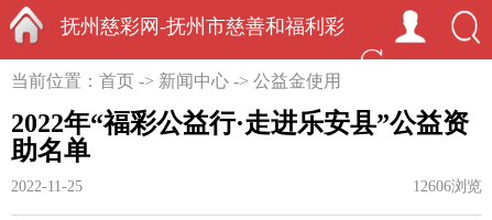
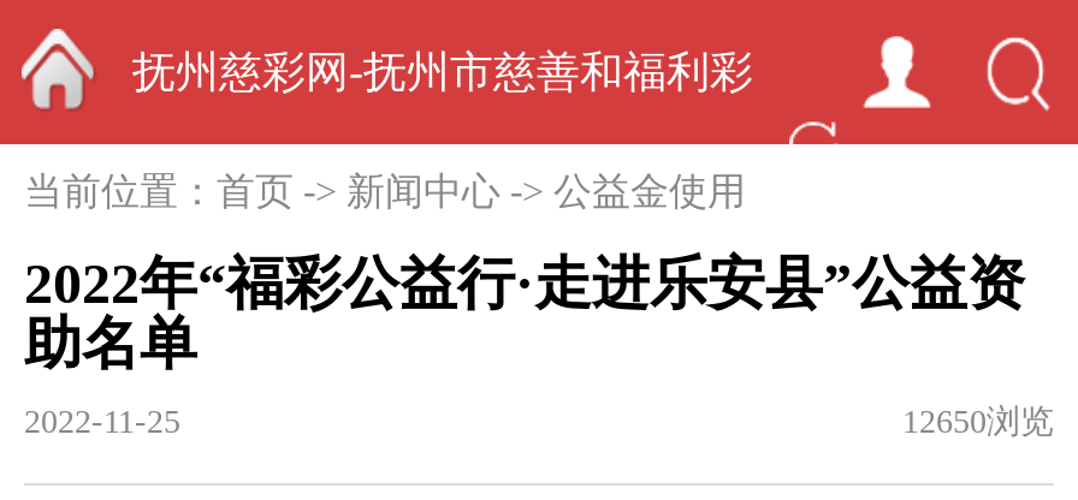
- 12606浏览
+ 12650浏览
